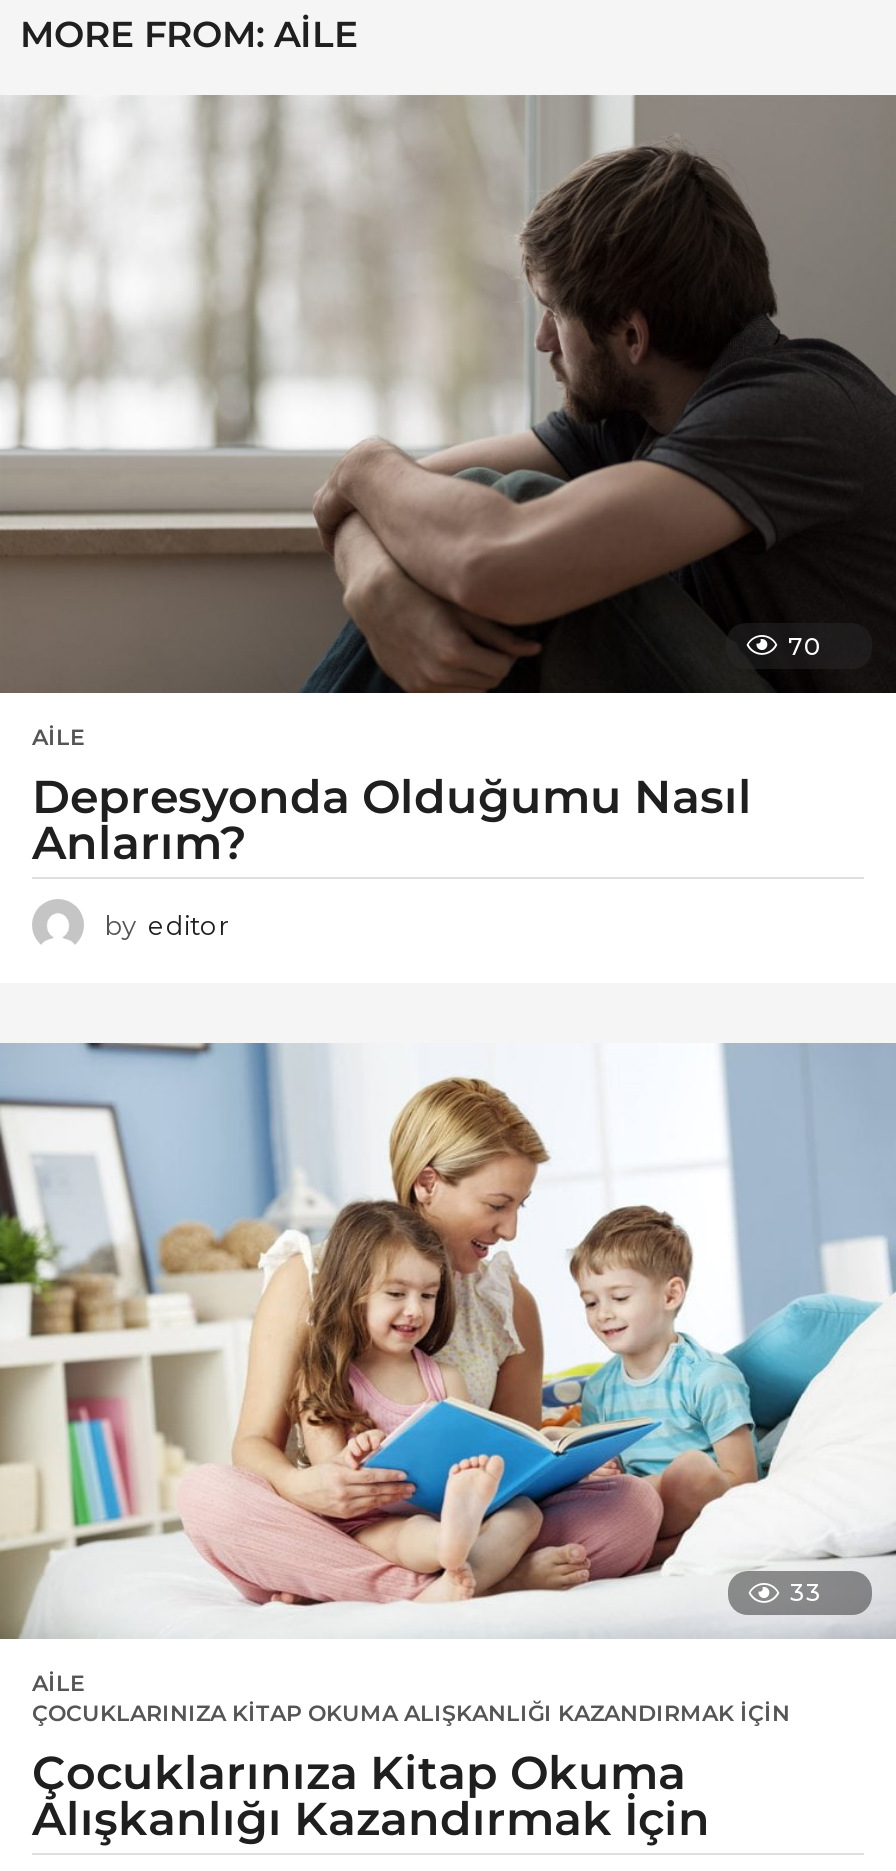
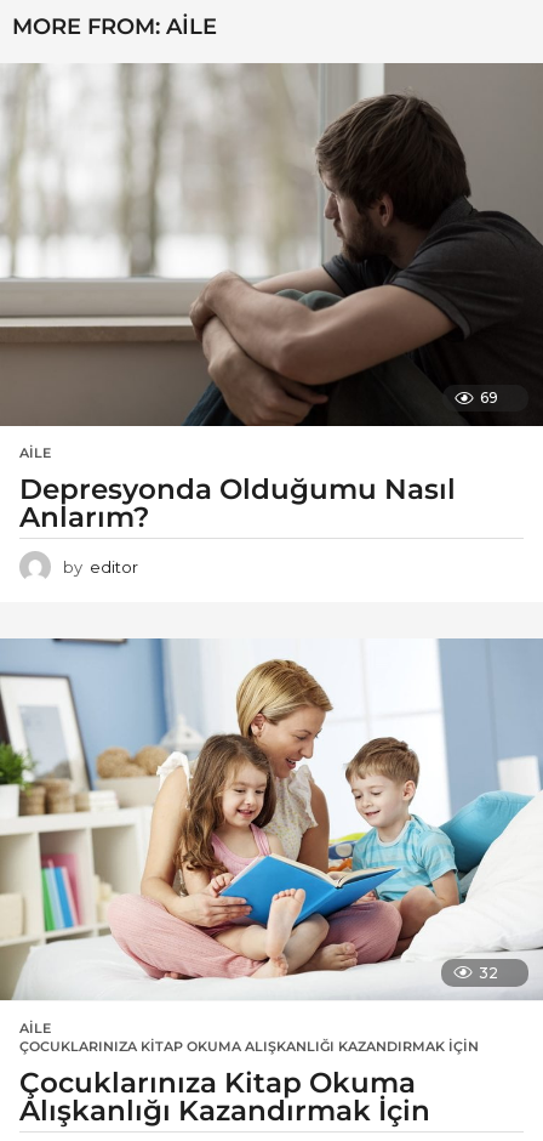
- 70
+ 69

- 33
+ 32
